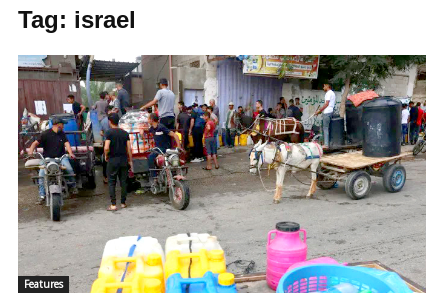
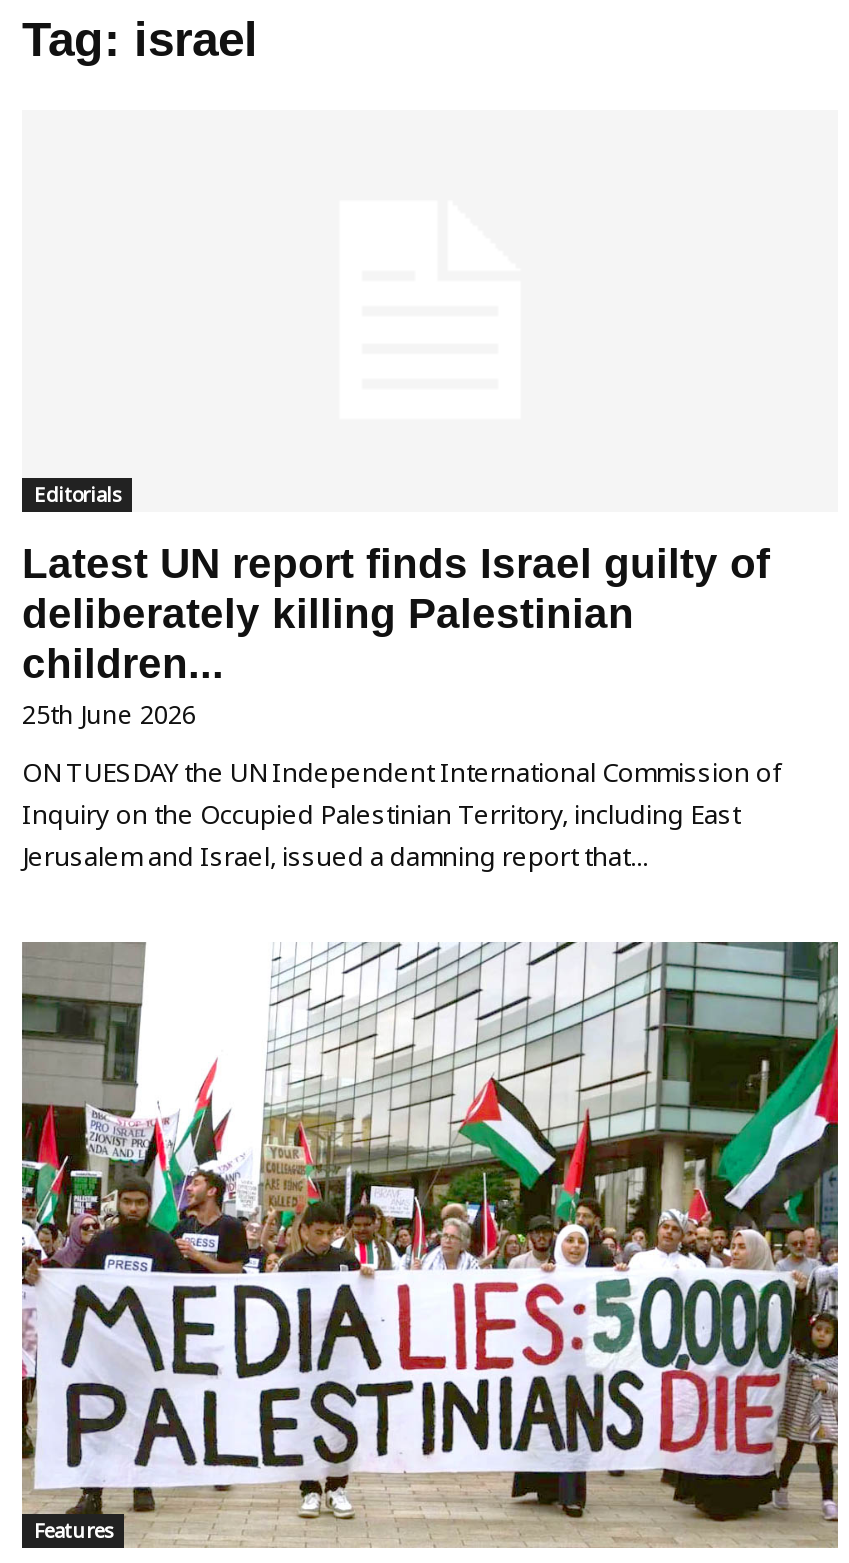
+ Editorials
+ Latest UN report finds Israel guilty of
+ deliberately killing Palestinian
+ children...
+ 25th June 2026
+ ON TUESDAY the UN Independent International Commission of
+ Inquiry on the Occupied Palestinian Territory, including East
+ Jerusalem and Israel, issued a damning report that...

- [image]
+ [image]
